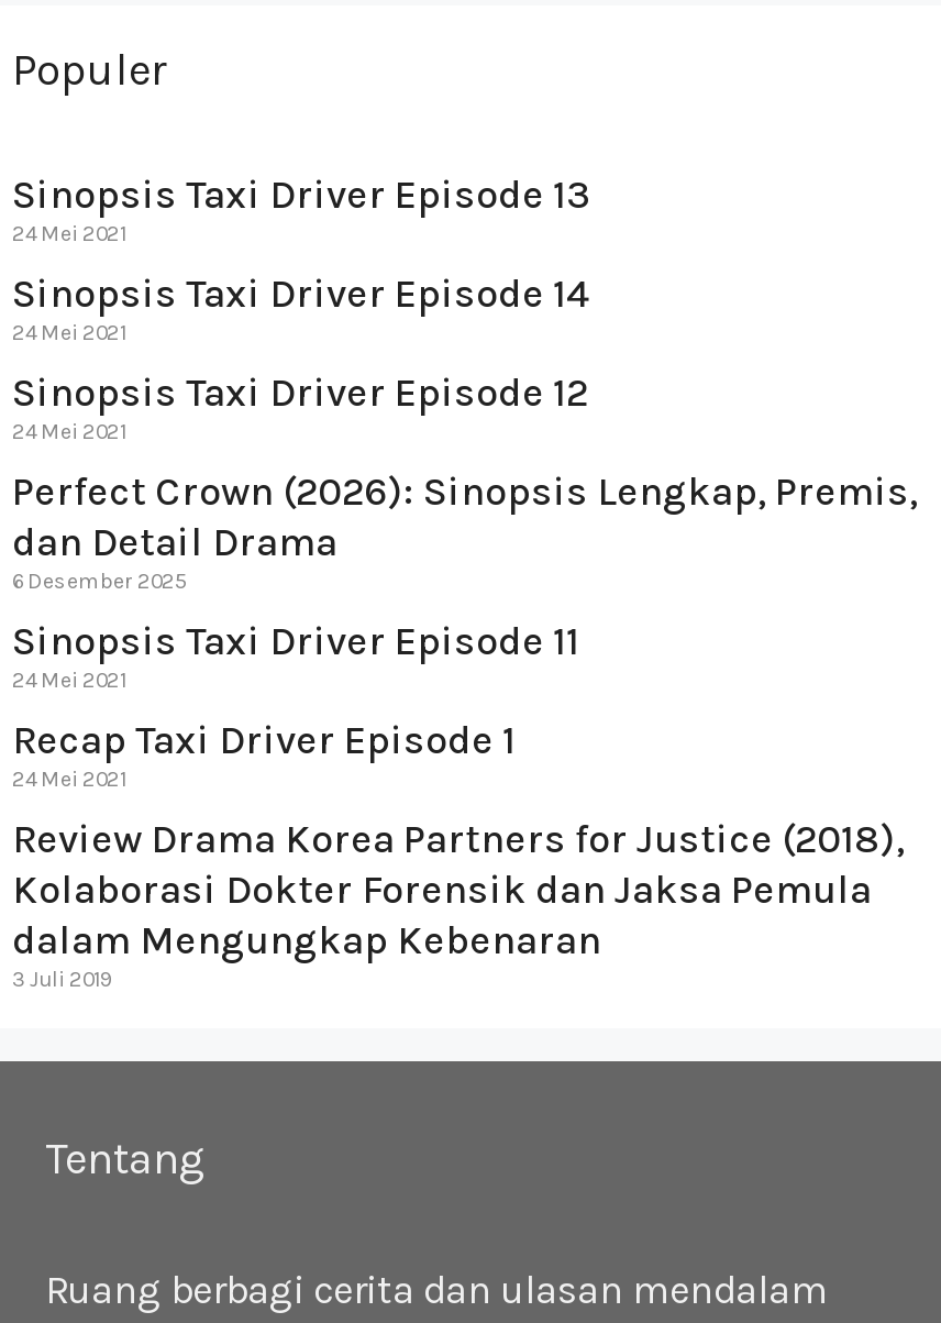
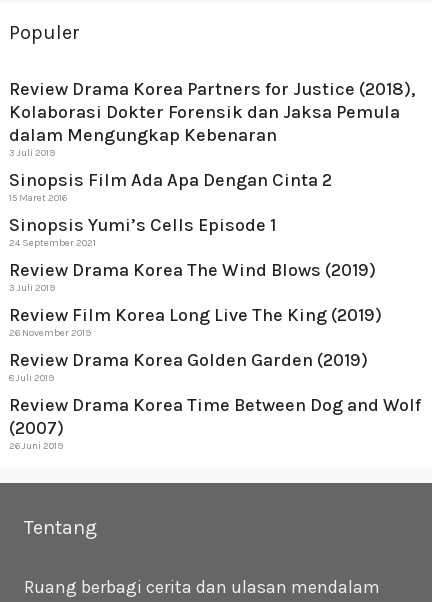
- Sinopsis Taxi Driver Episode 13
- 24 Mei 2021
- Sinopsis Taxi Driver Episode 14
- 24 Mei 2021
- Sinopsis Taxi Driver Episode 12
- 24 Mei 2021
- Perfect Crown (2026): Sinopsis Lengkap, Premis,
- dan Detail Drama
- 6 Desember 2025
- Sinopsis Taxi Driver Episode 11
- 24 Mei 2021
- Recap Taxi Driver Episode 1
- 24 Mei 2021

moved up: Review Drama Korea Partners for Justice (2018), | Kolaborasi Dokter Forensik dan Jaksa Pemula | dalam Mengungkap Kebenaran | 3 Juli 2019

+ Sinopsis Film Ada Apa Dengan Cinta 2
+ 15 Maret 2016
+ Sinopsis Yumi’s Cells Episode 1
+ 24 September 2021
+ Review Drama Korea The Wind Blows (2019)
+ 3 Juli 2019
+ Review Film Korea Long Live The King (2019)
+ 26 November 2019
+ Review Drama Korea Golden Garden (2019)
+ 8 Juli 2019
+ Review Drama Korea Time Between Dog and Wolf
+ (2007)
+ 26 Juni 2019
